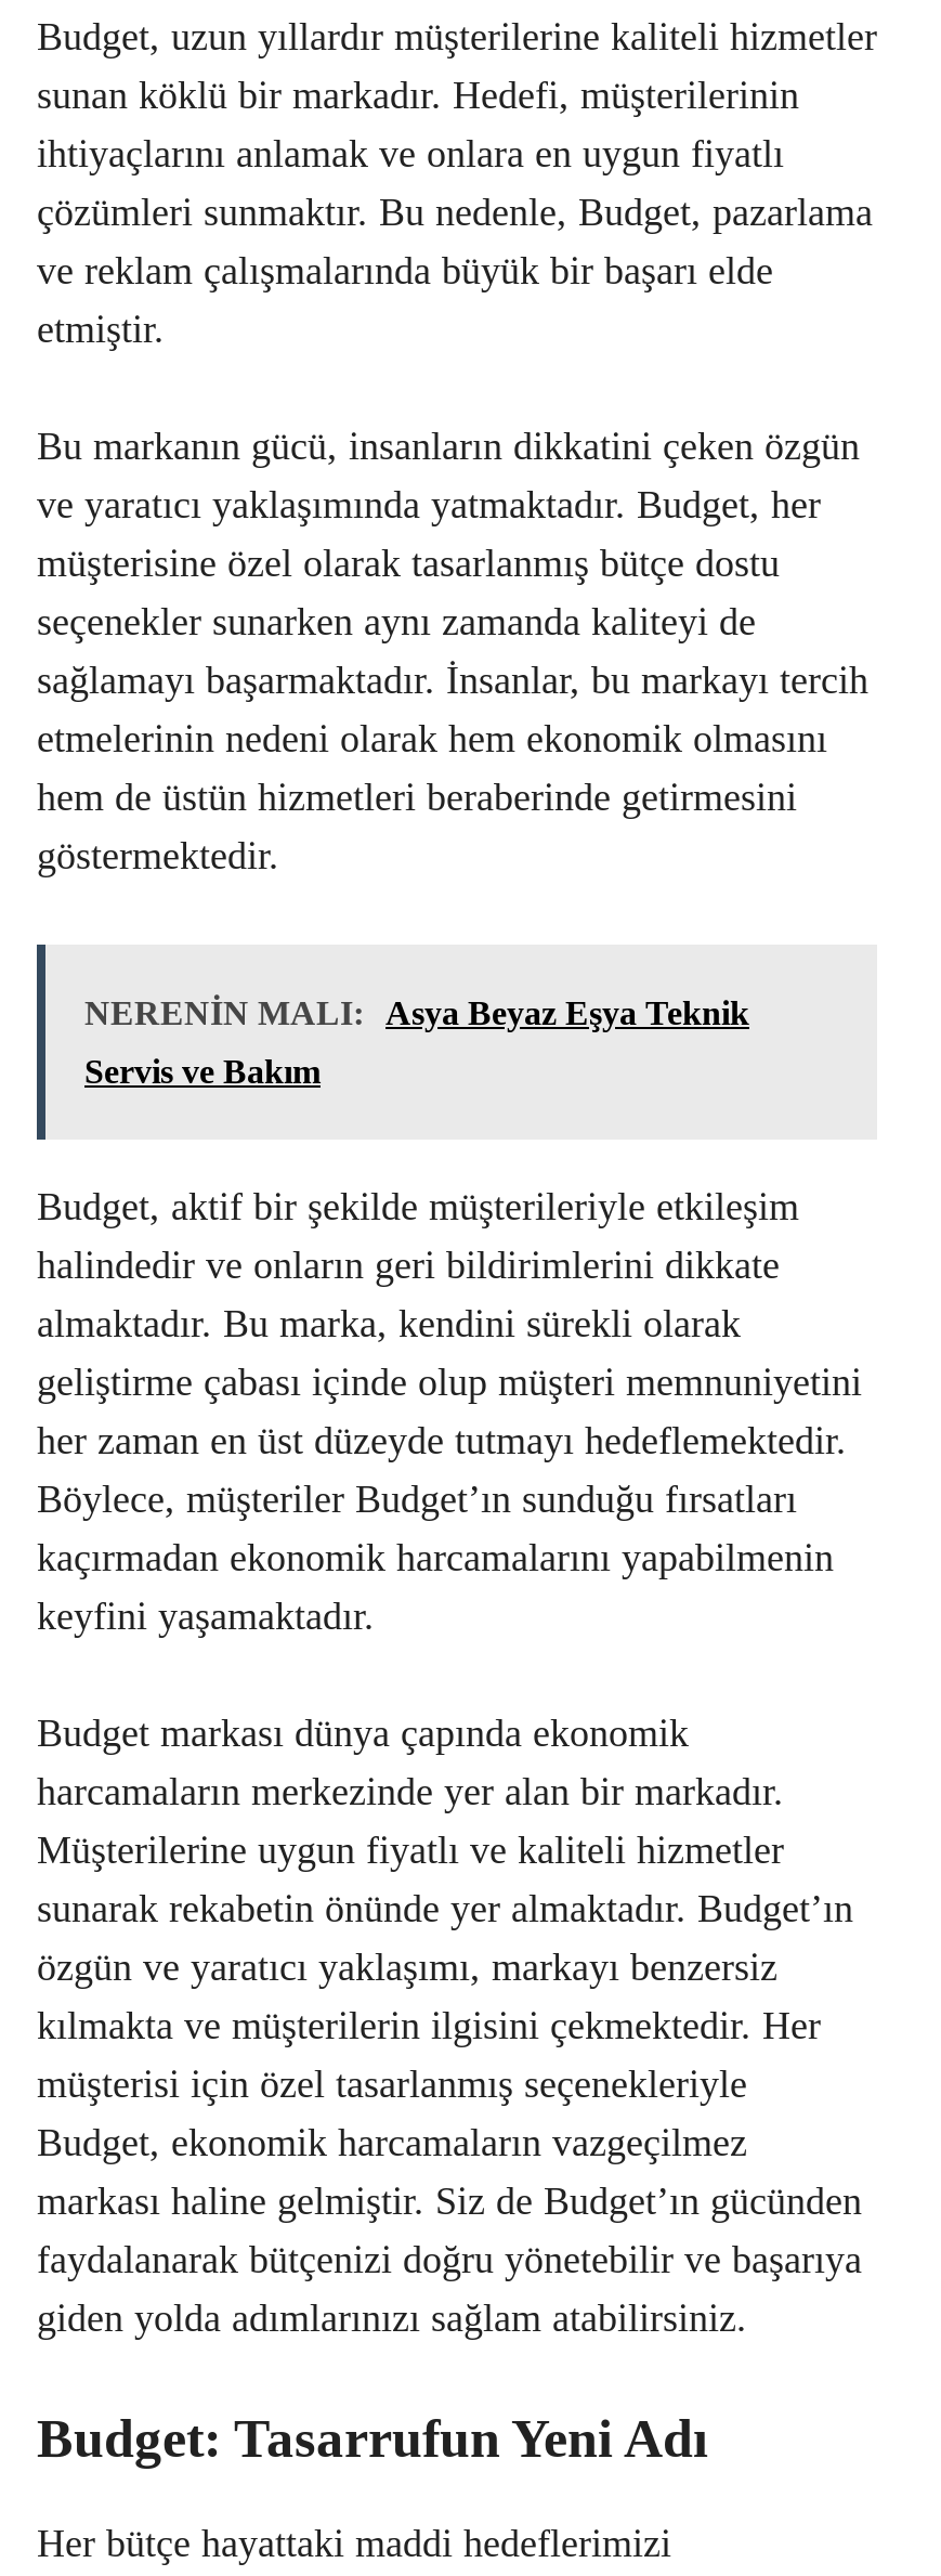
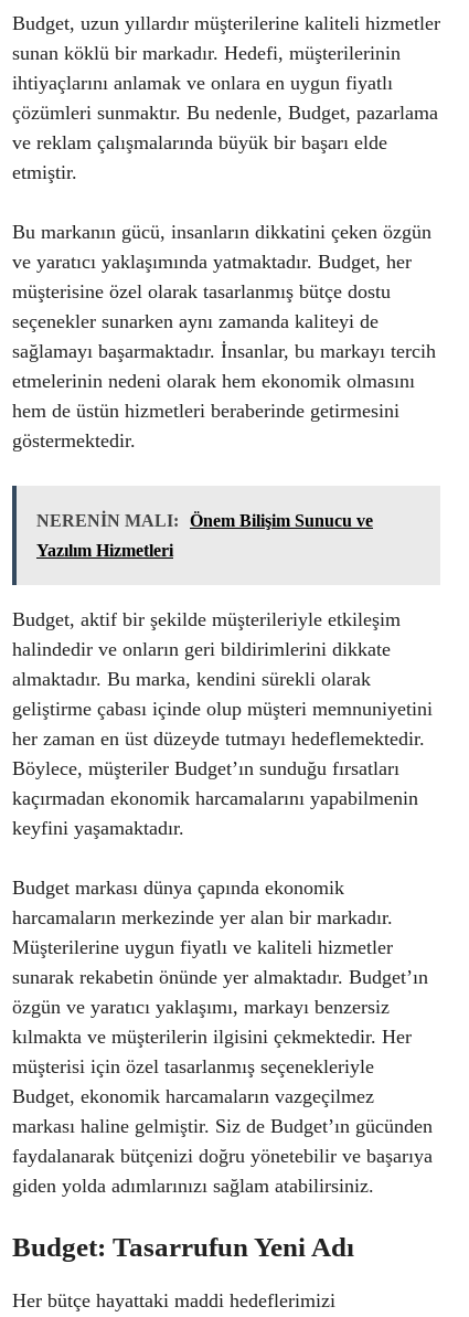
- NERENİN MALI: Asya Beyaz Eşya Teknik
+ NERENİN MALI: Önem Bilişim Sunucu ve

- Servis ve Bakım
+ Yazılım Hizmetleri
